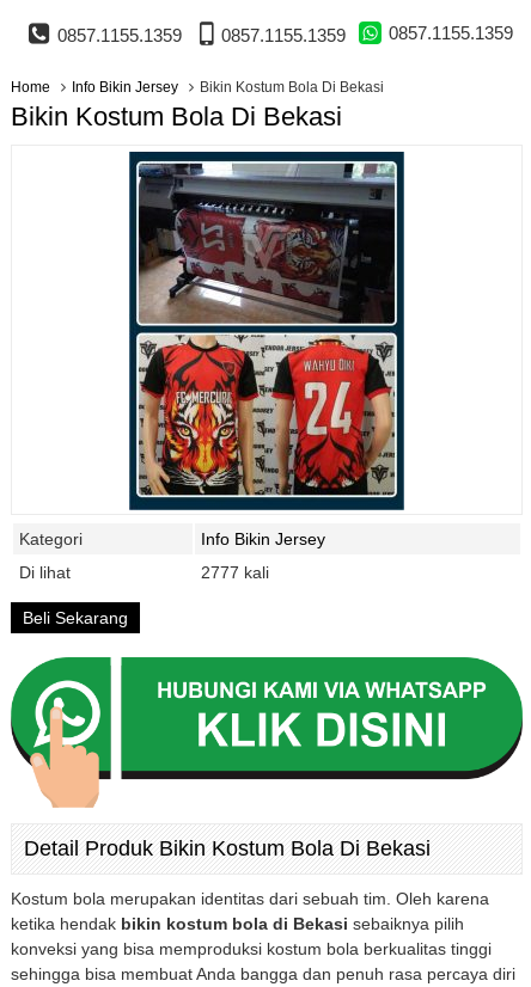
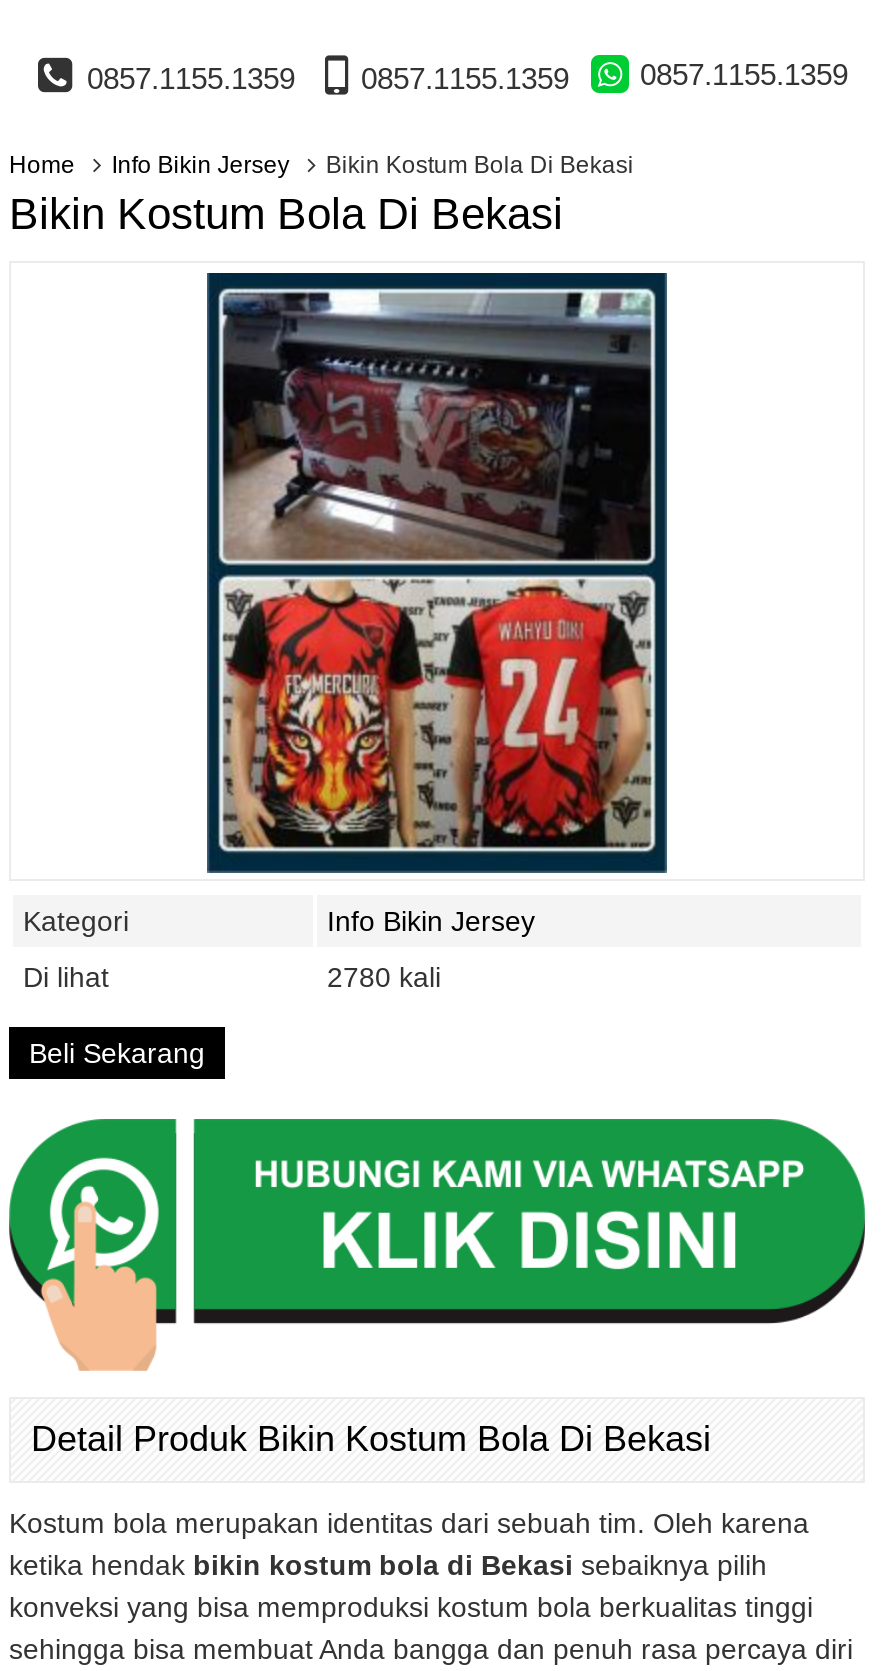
- 2777 kali
+ 2780 kali
